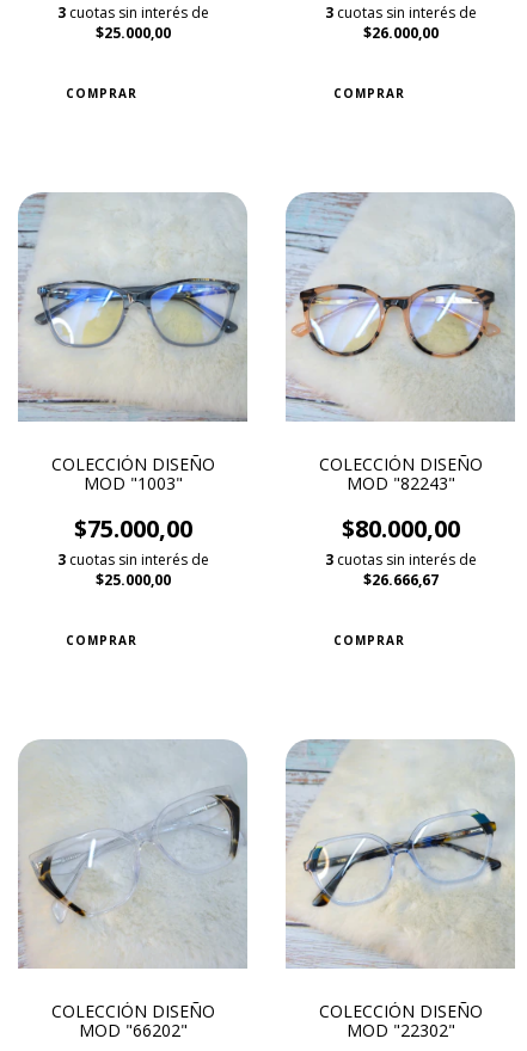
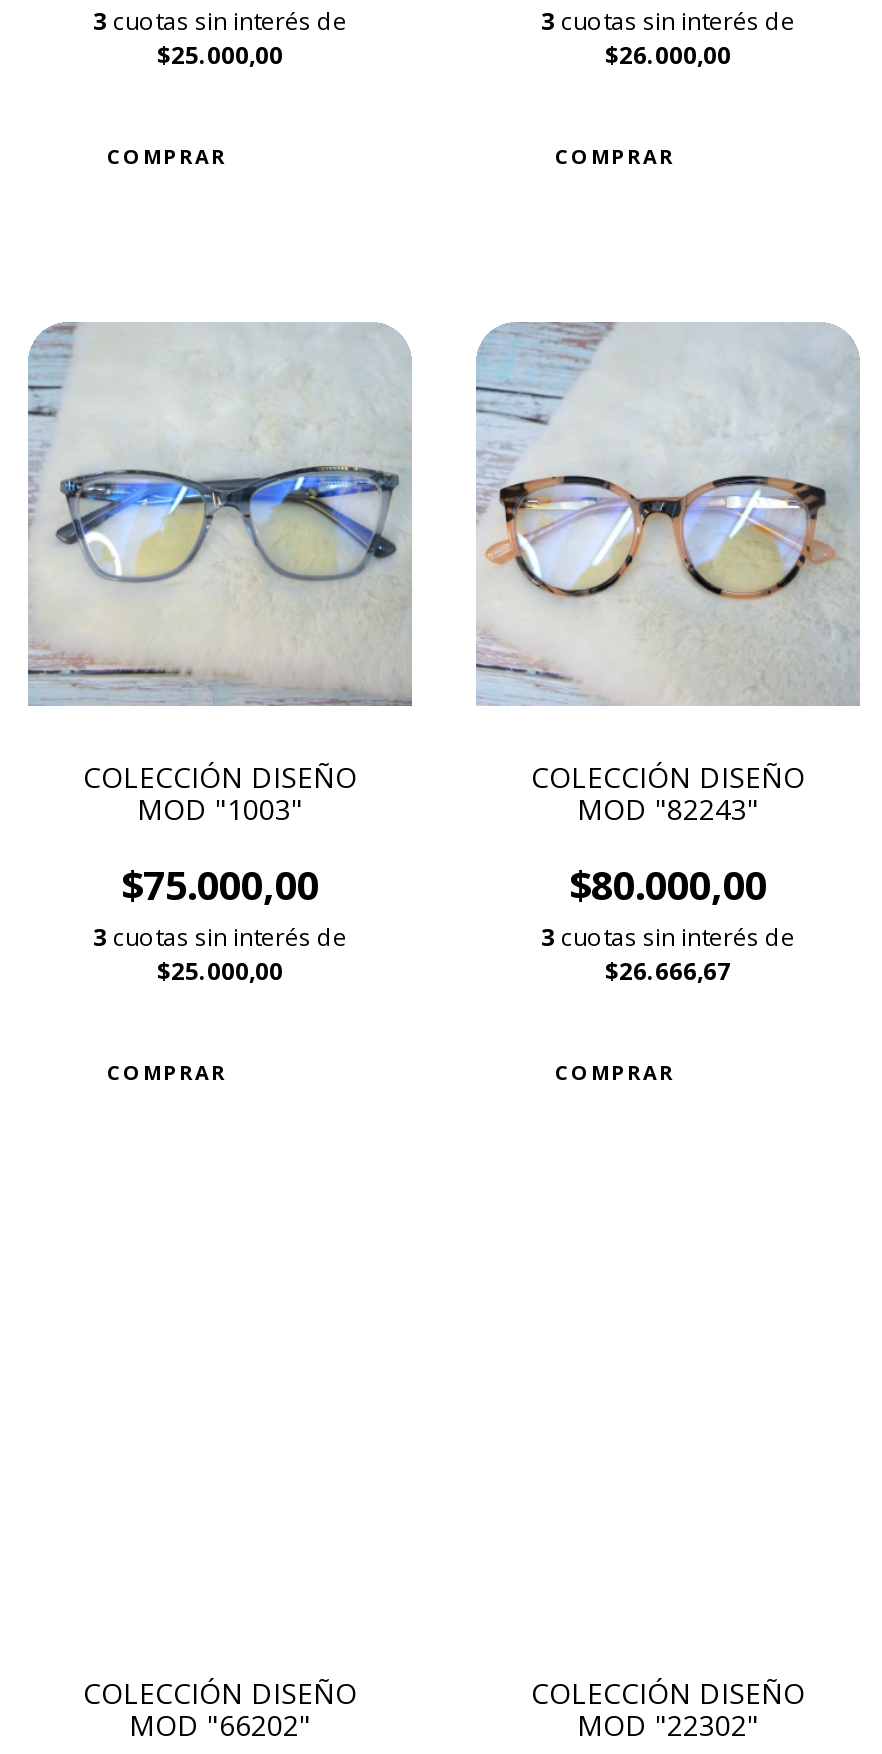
- [image]

- [image]
